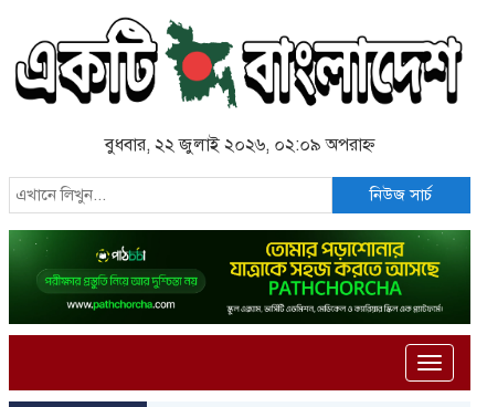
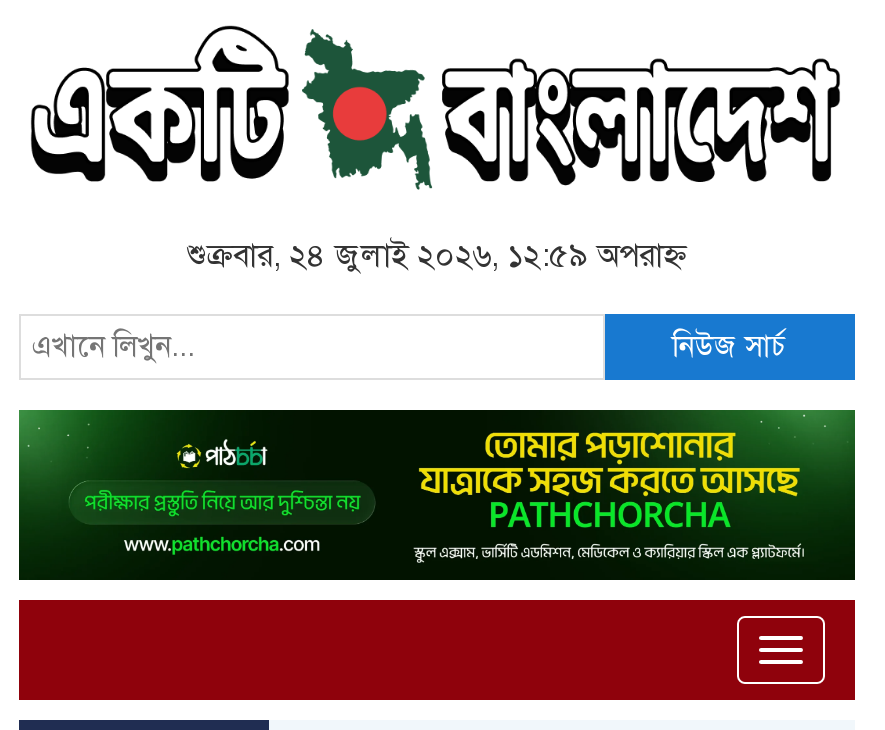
- বুধবার, ২২ জুলাই ২০২৬, ০২:০৯ অপরাহ্ন
+ শুক্রবার, ২৪ জুলাই ২০২৬, ১২:৫৯ অপরাহ্ন
